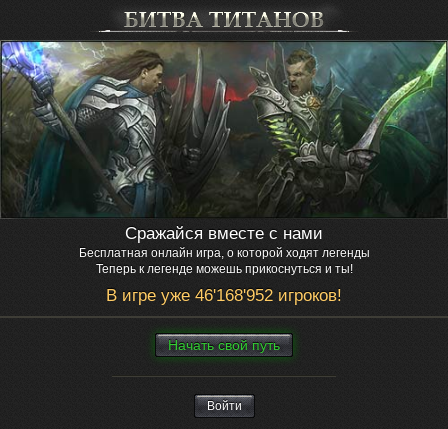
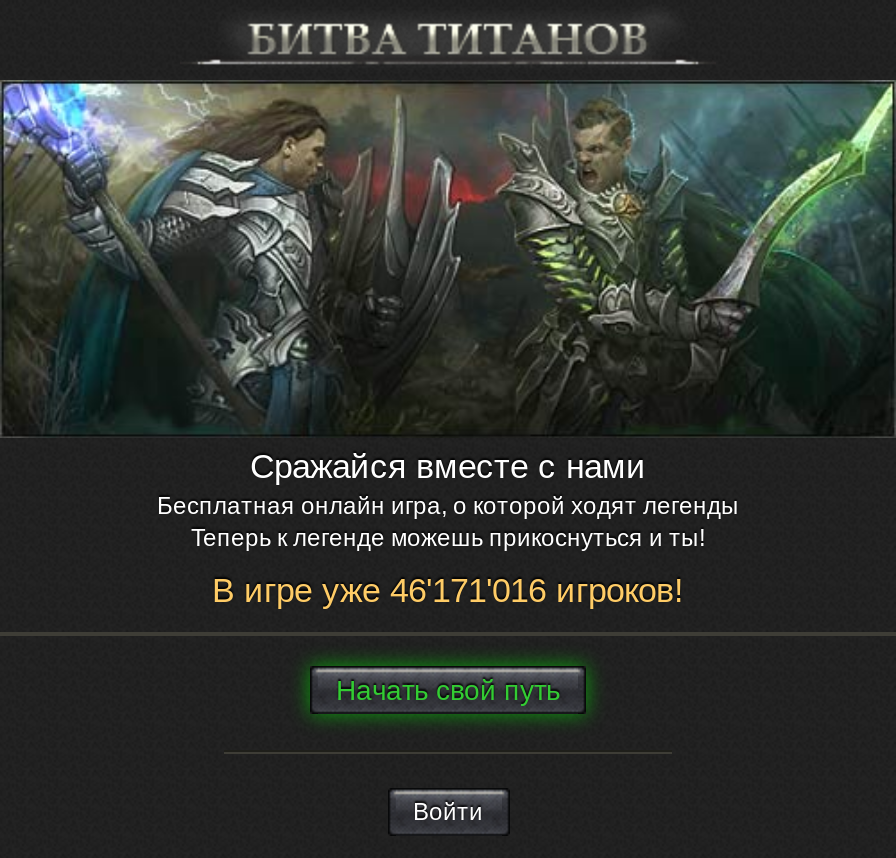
- В игре уже 46'168'952 игроков!
+ В игре уже 46'171'016 игроков!
